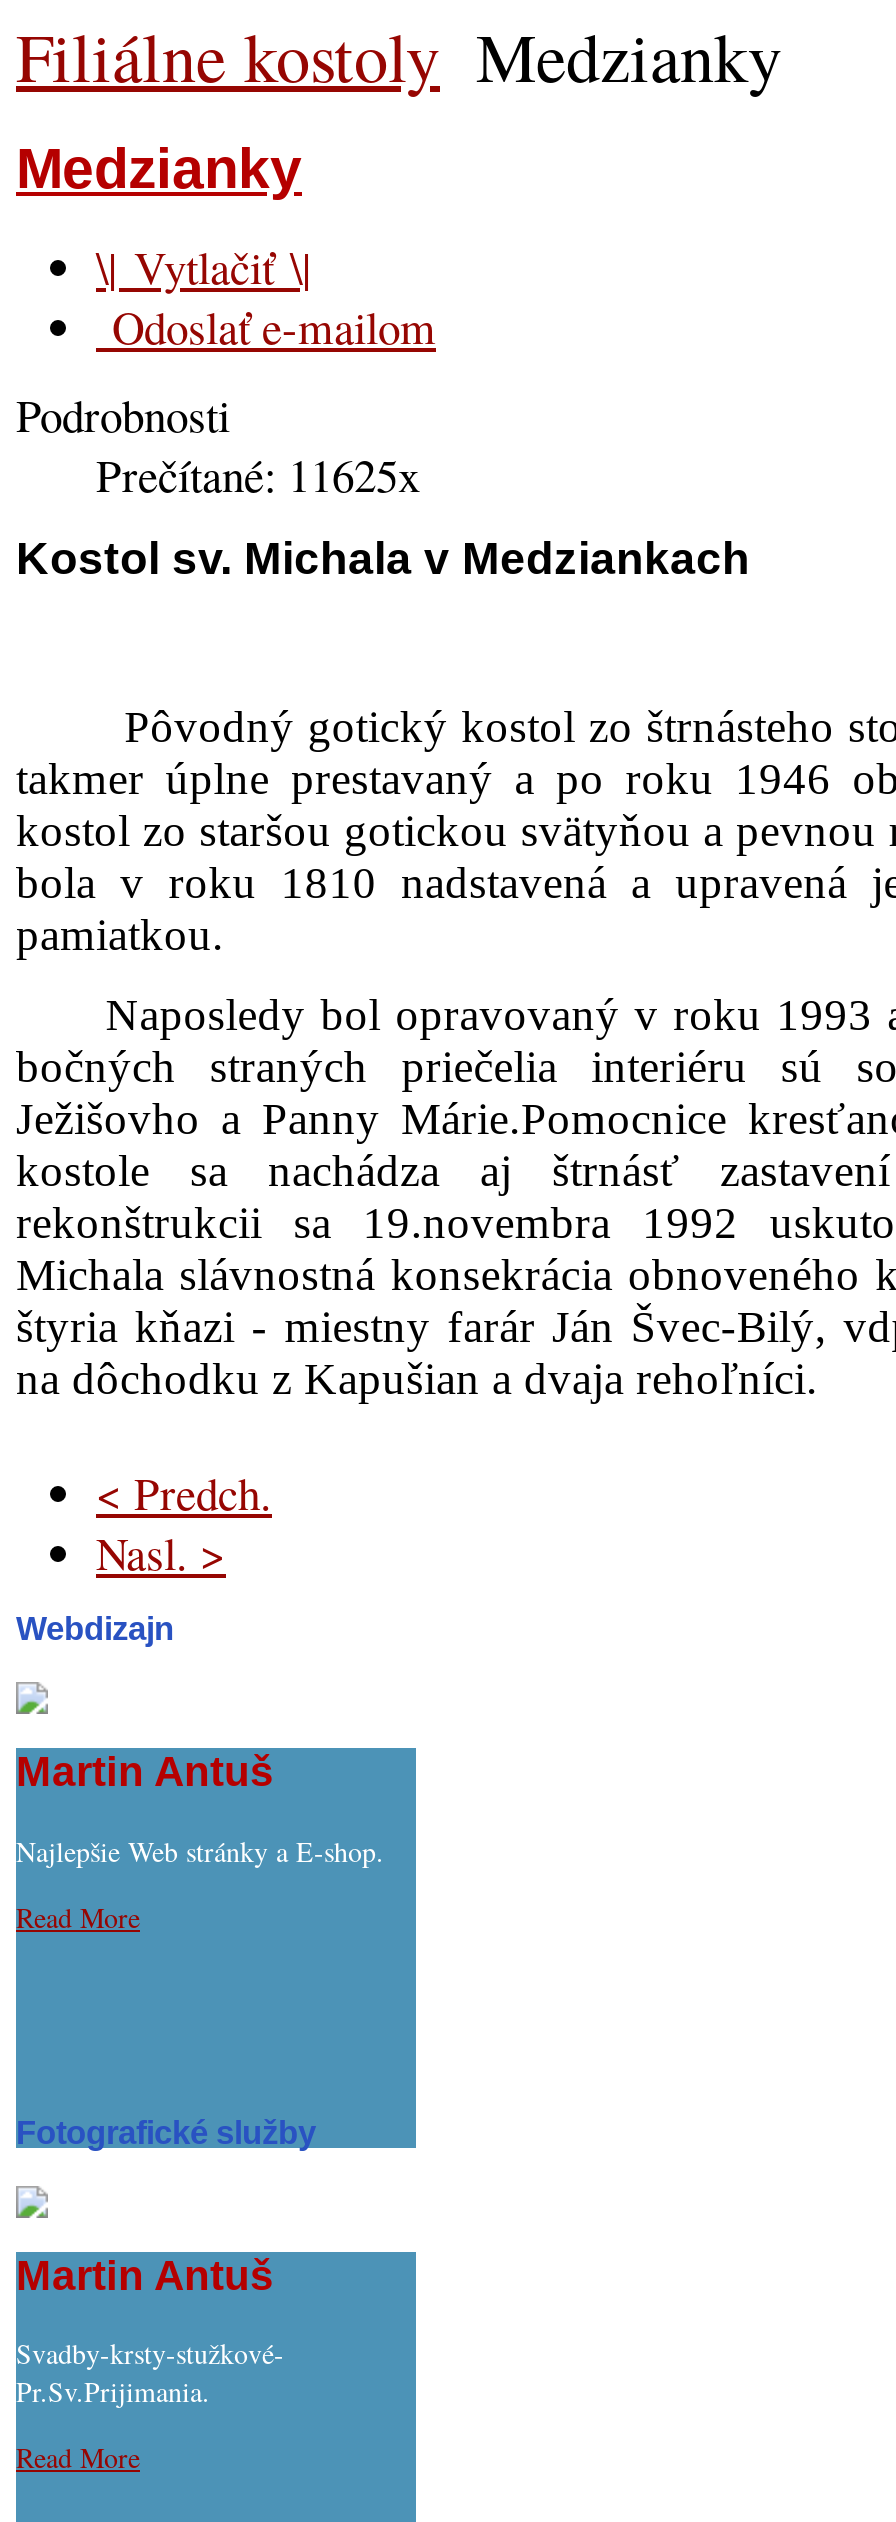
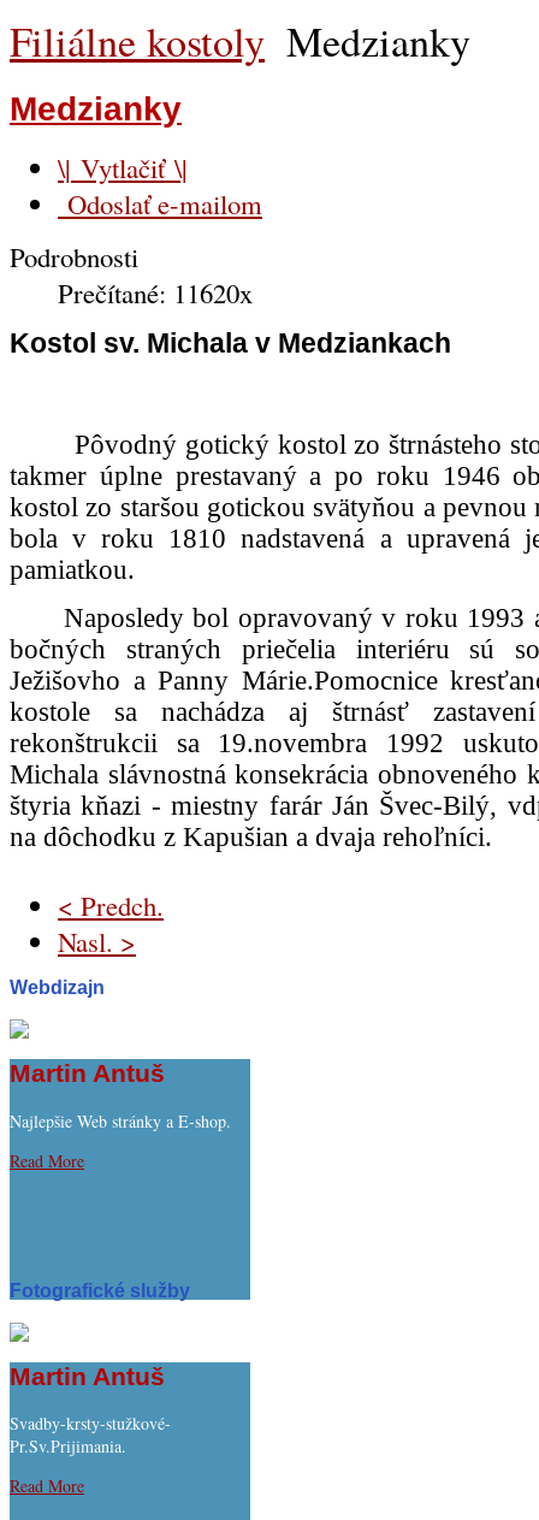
- Prečítané: 11625x
+ Prečítané: 11620x
